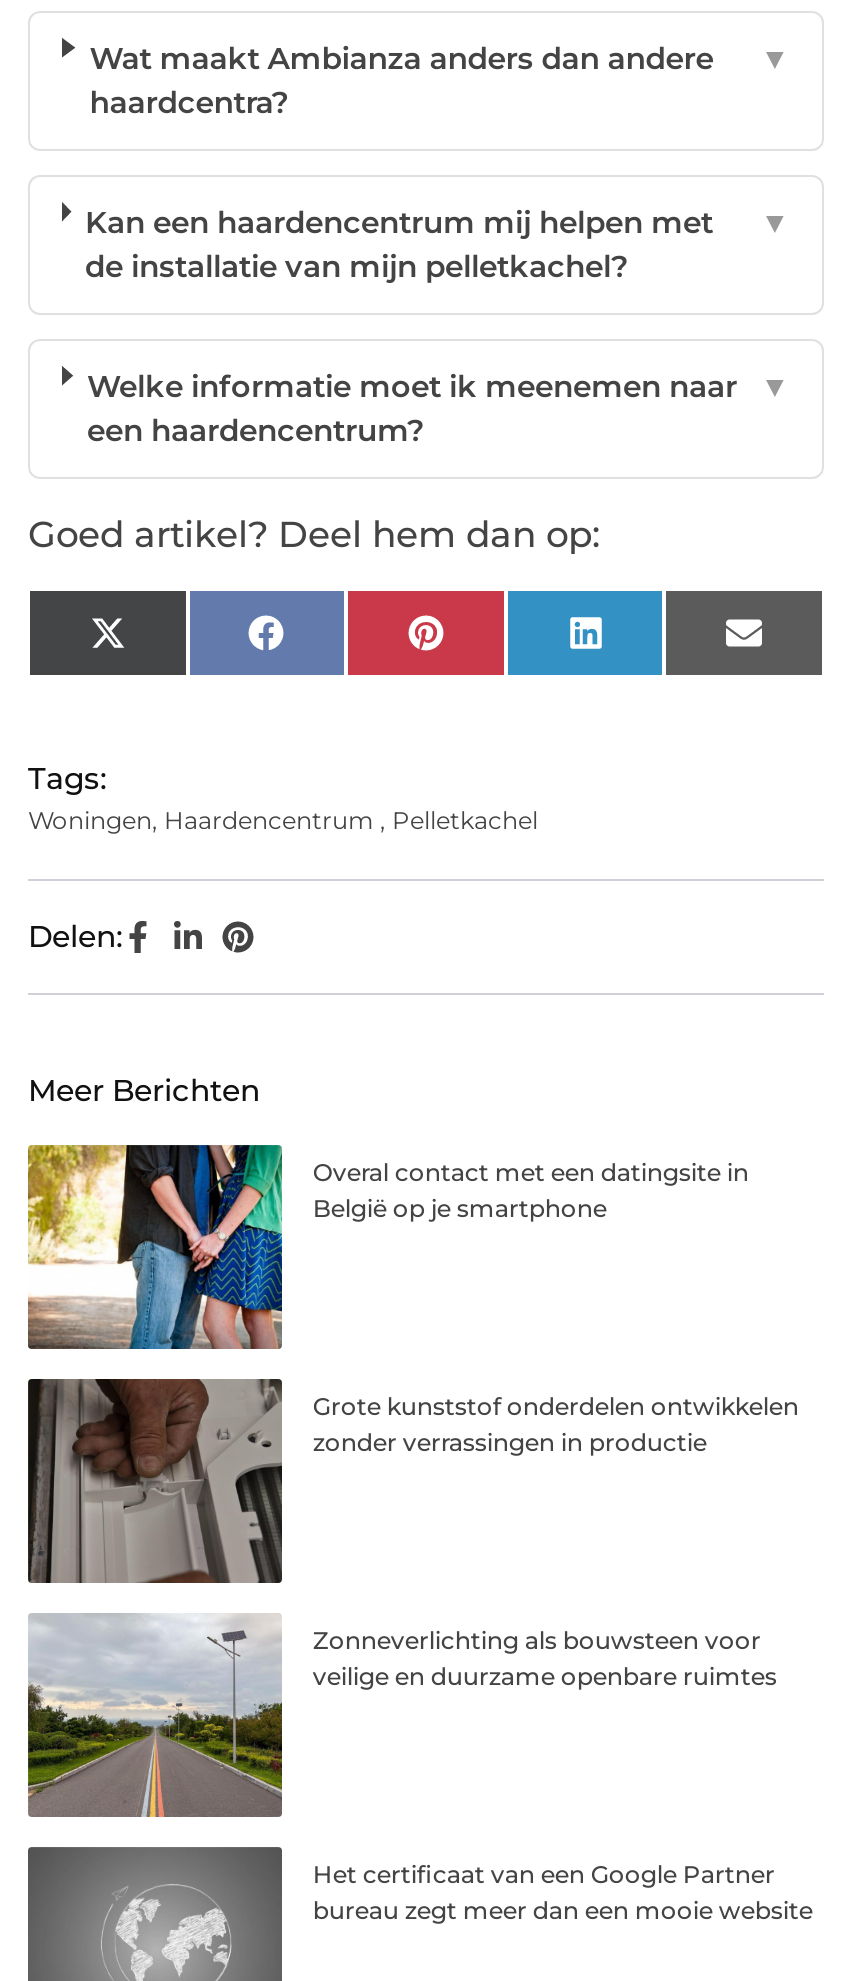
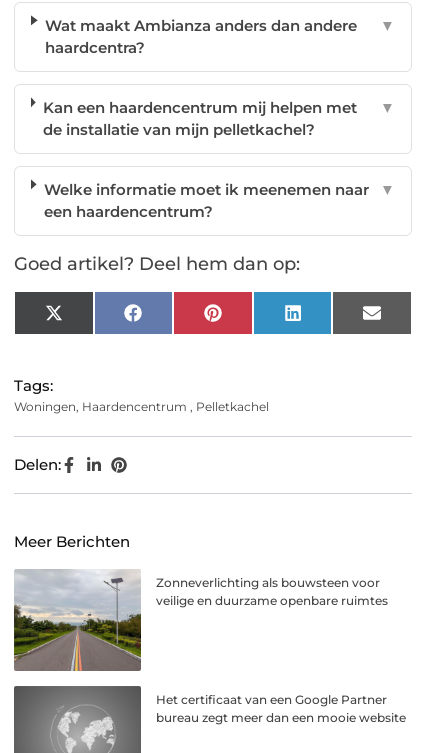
- [image]
- Overal contact met een datingsite in
- België op je smartphone

- [image]
- Grote kunststof onderdelen ontwikkelen
- zonder verrassingen in productie
